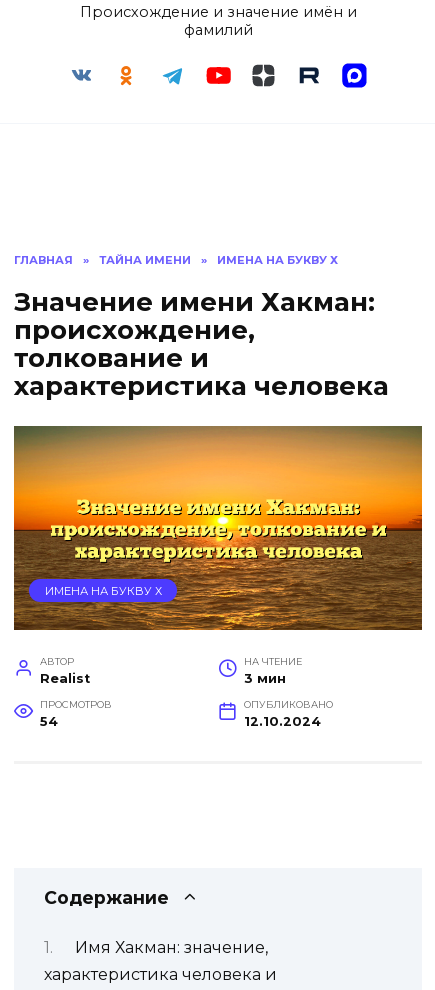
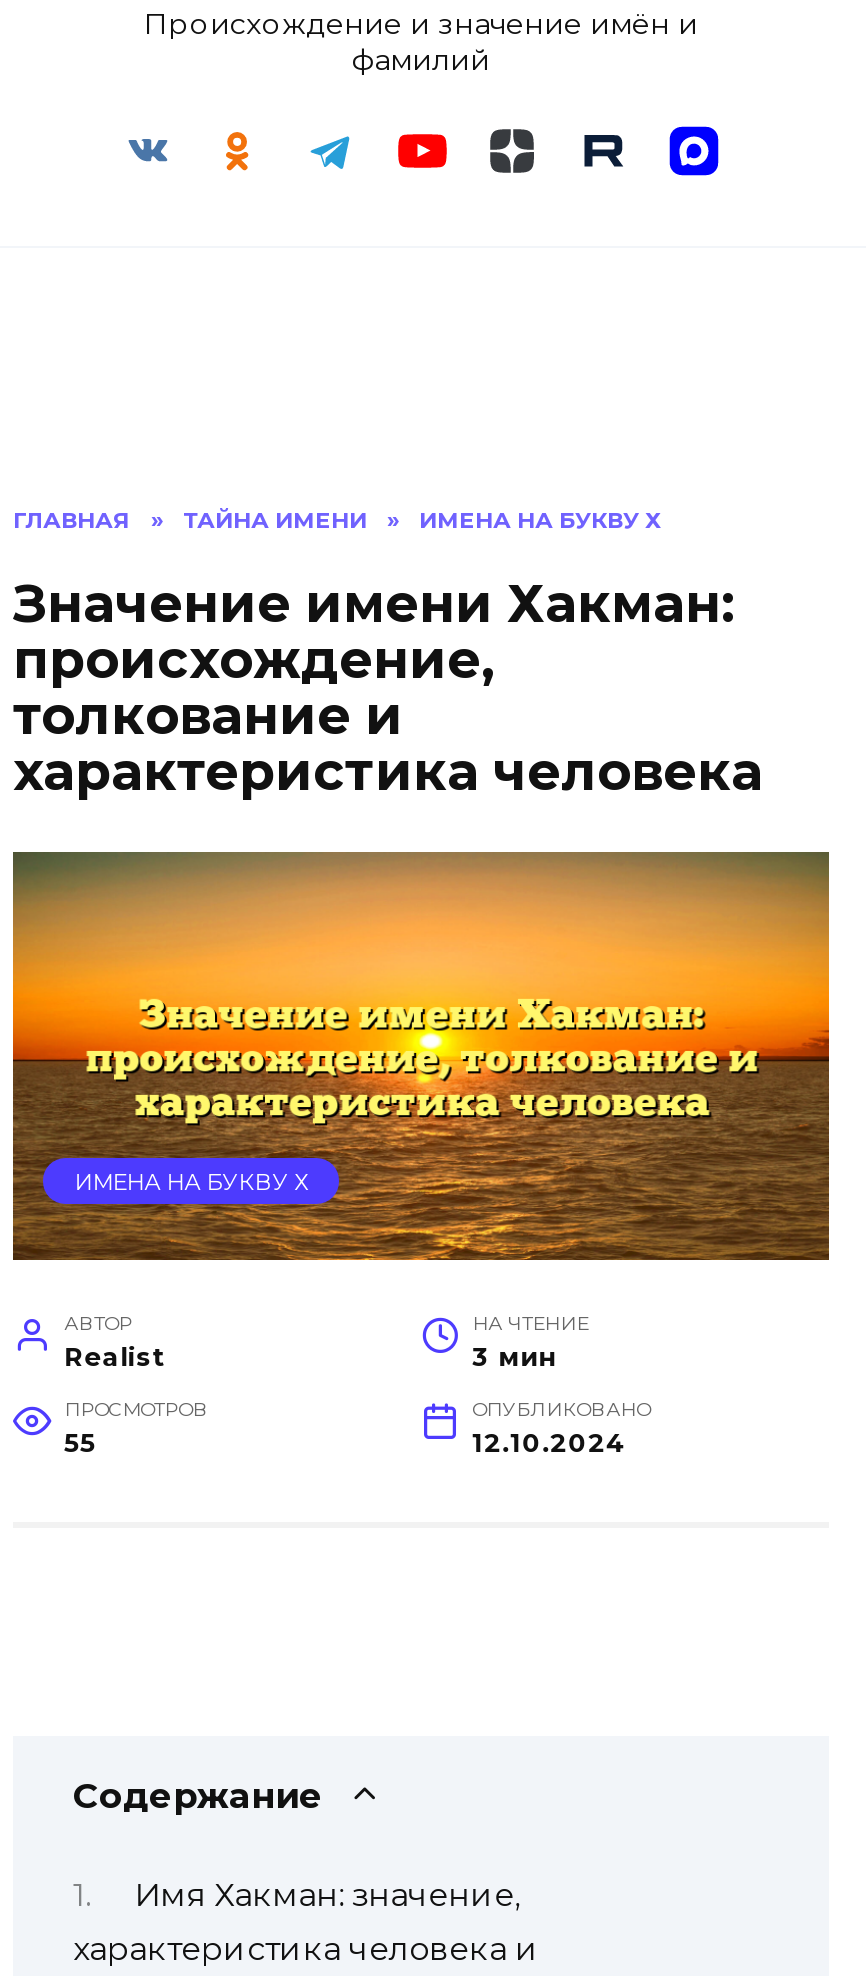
- 54
+ 55
